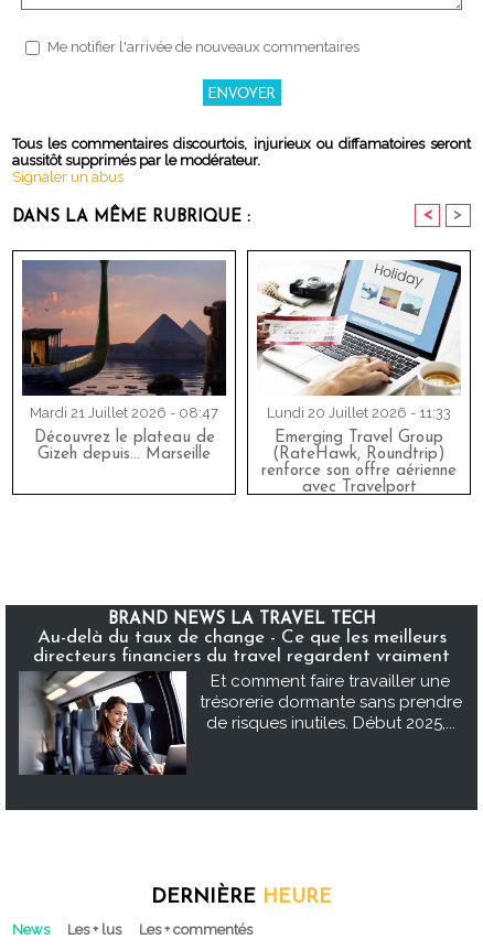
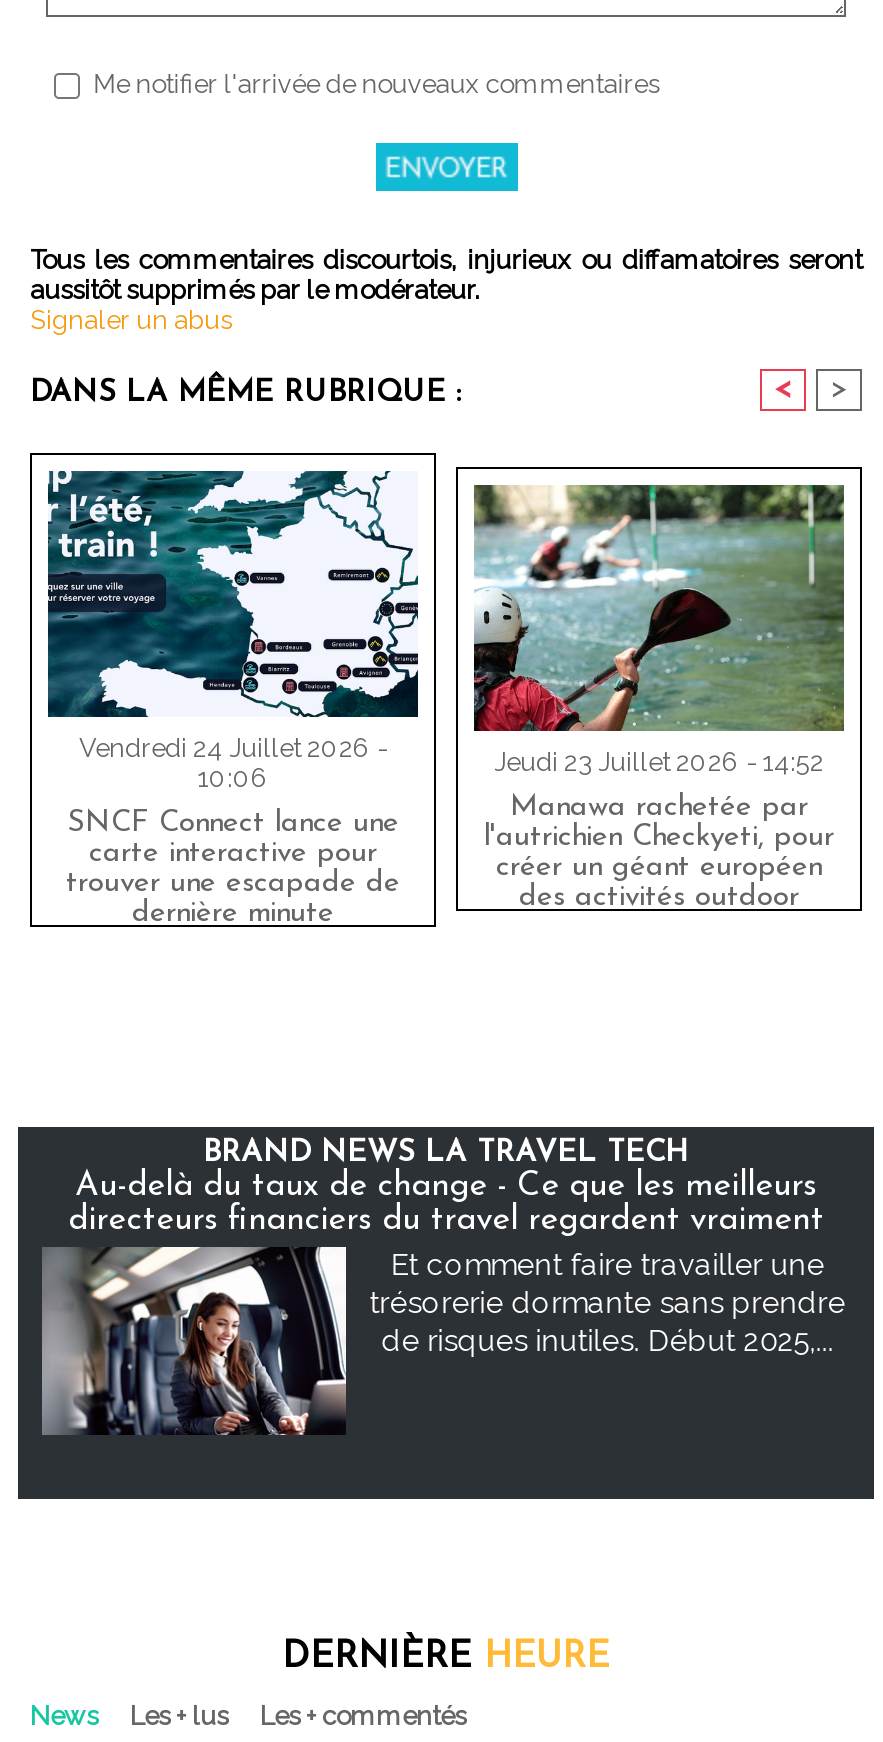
- [image]
- Lundi 20 Juillet 2026 - 11:33
+ [image]
+ Jeudi 23 Juillet 2026 - 14:52

- [image]
- Mardi 21 Juillet 2026 - 08:47
+ [image]
+ Vendredi 24 Juillet 2026 -
+ 10:06

- Découvrez le plateau de
- Gizeh depuis... Marseille
+ SNCF Connect lance une
+ carte interactive pour
+ trouver une escapade de
+ dernière minute

- Emerging Travel Group
- (RateHawk, Roundtrip)
- renforce son offre aérienne
- avec Travelport
+ Manawa rachetée par
+ l'autrichien Checkyeti, pour
+ créer un géant européen
+ des activités outdoor
